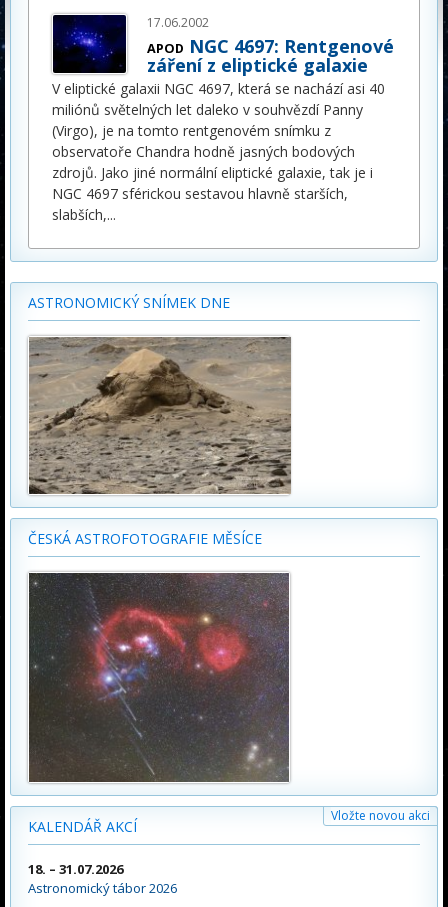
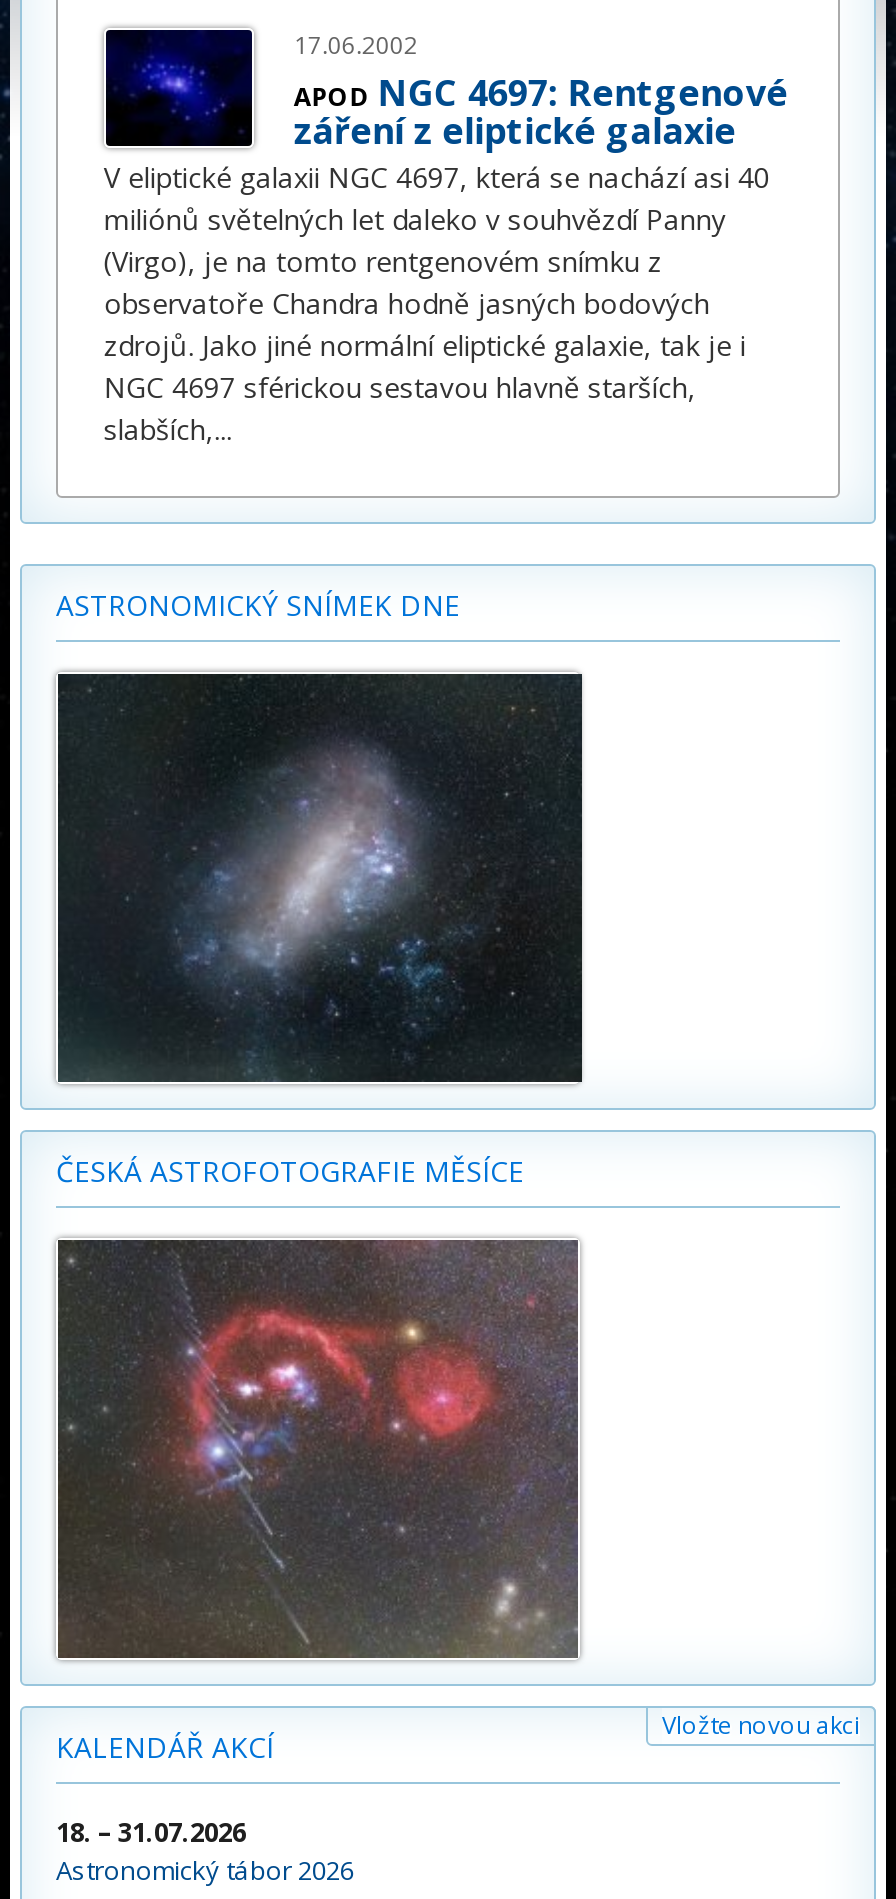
- [image]
+ [image]
